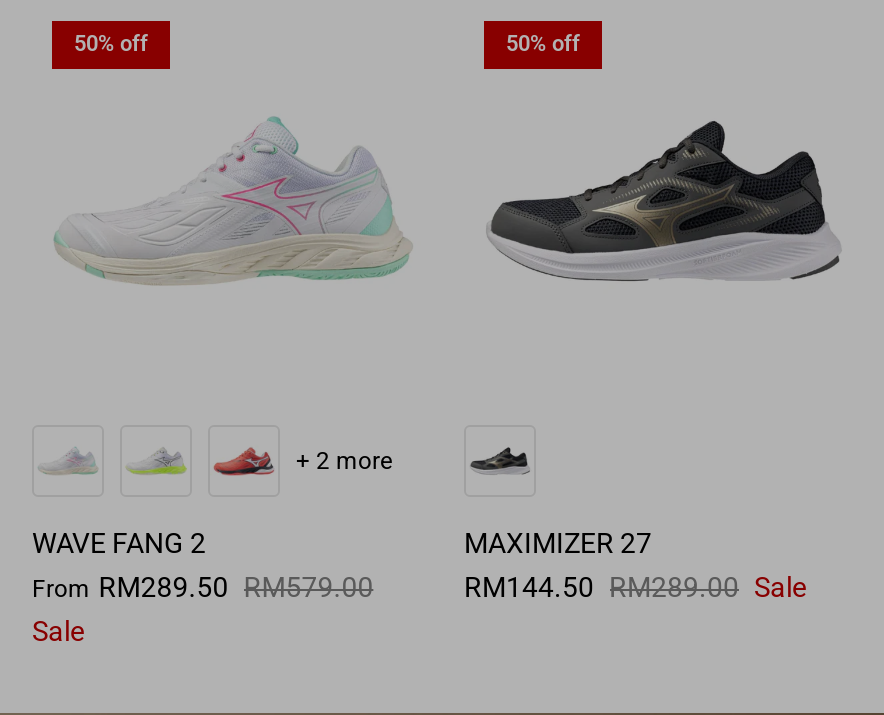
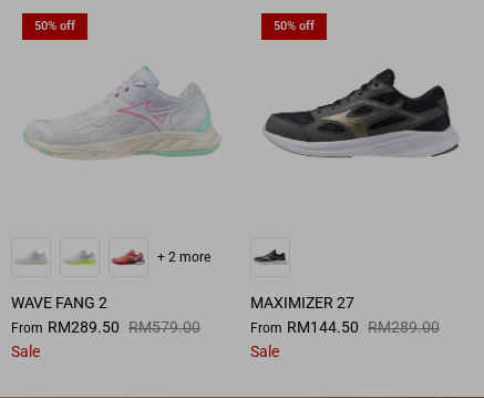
- RM144.50 RM289.00 Sale
+ From RM144.50 RM289.00
+ Sale
